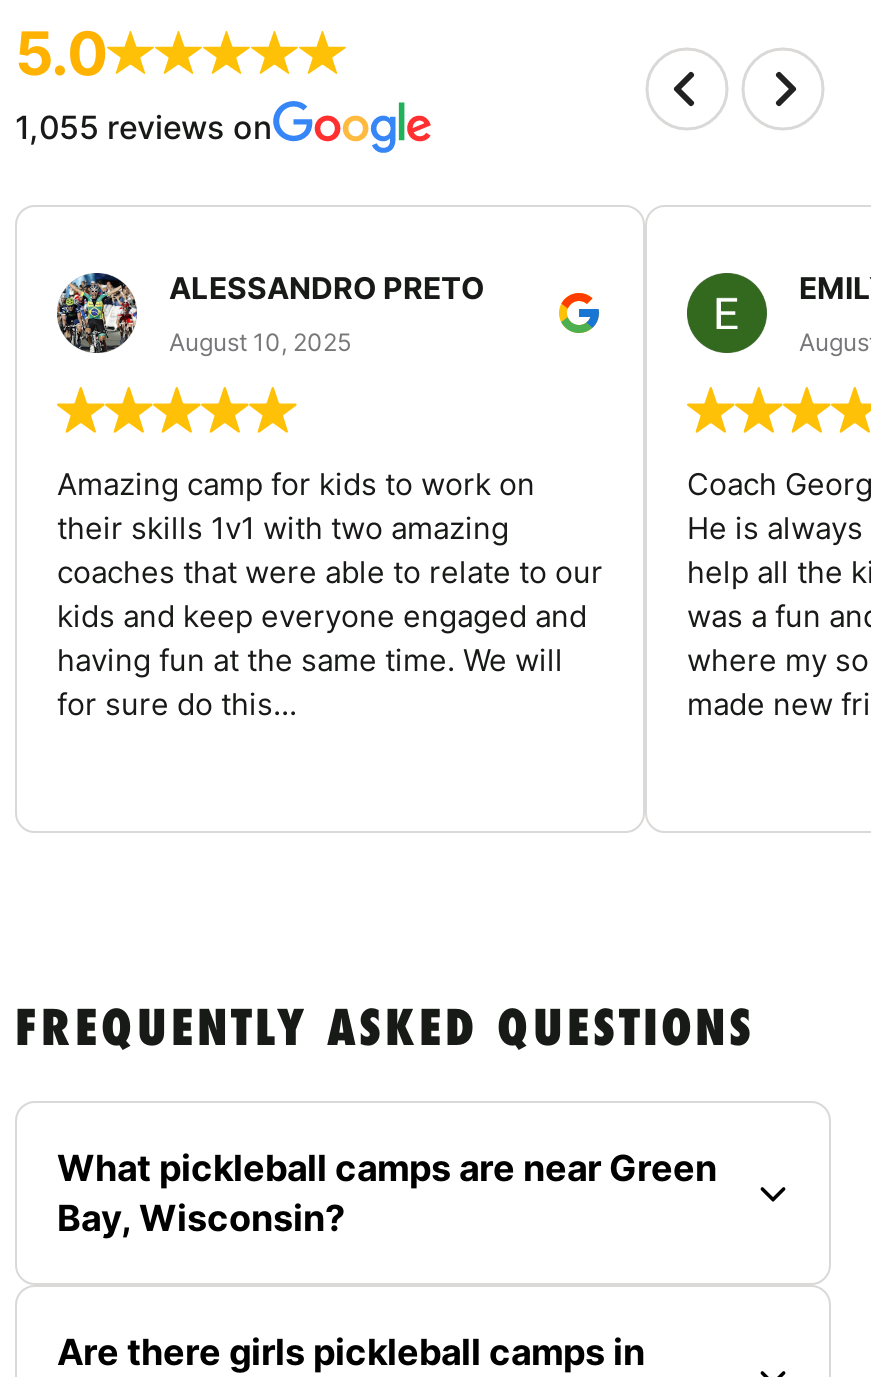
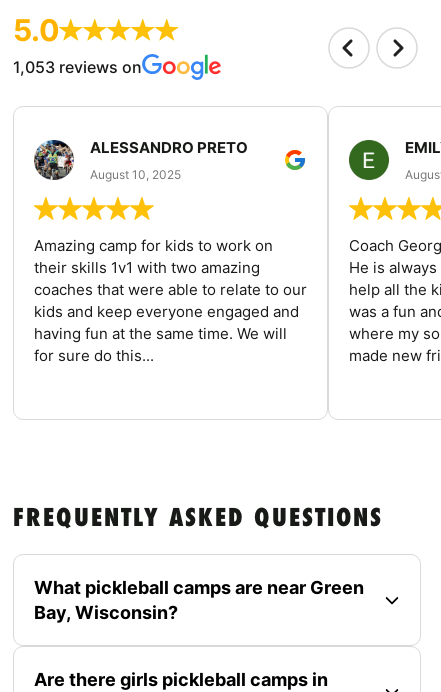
- 1,055 reviews on
+ 1,053 reviews on
